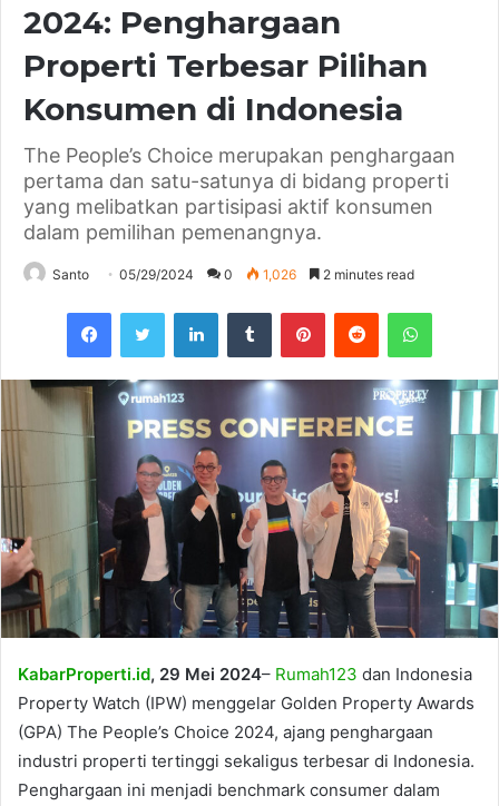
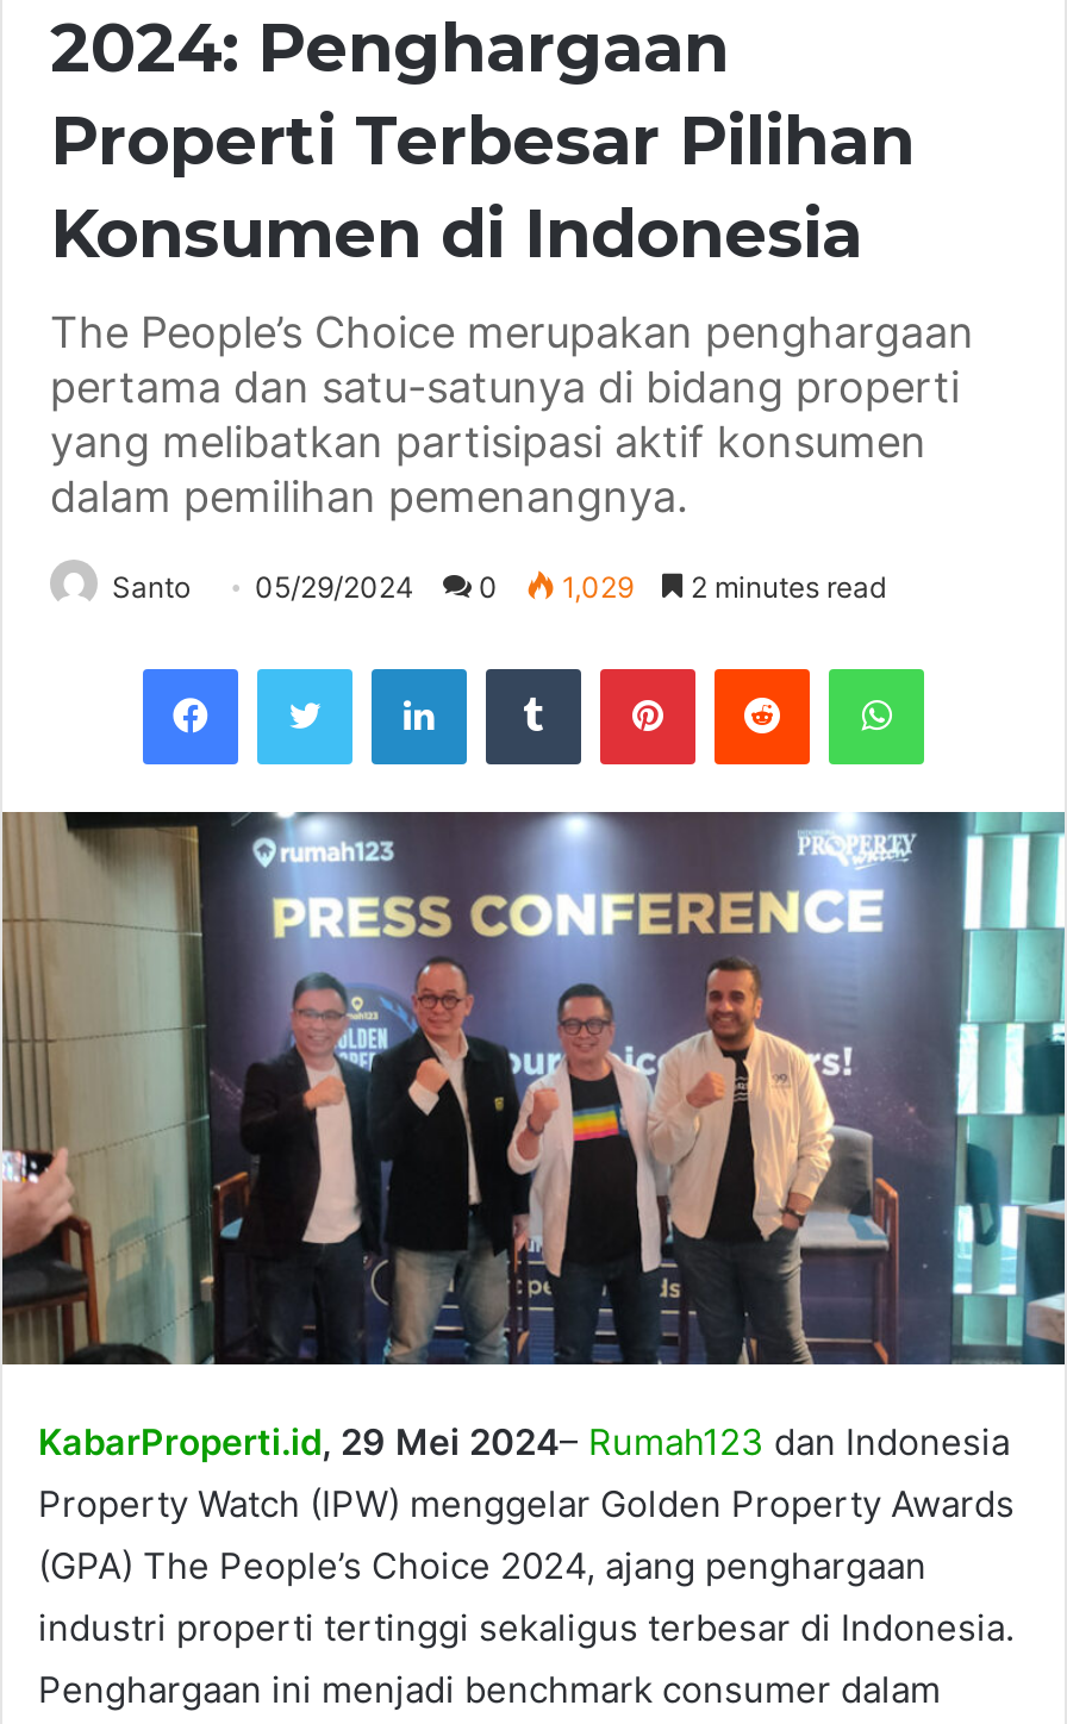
- Santo 05/29/2024 0 1,026 2 minutes read
+ Santo 05/29/2024 0 1,029 2 minutes read
